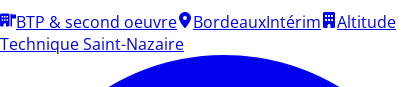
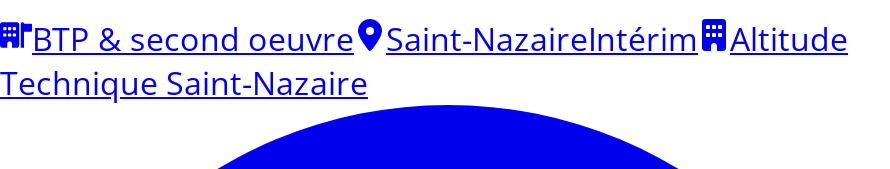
- BordeauxIntérim
+ Saint-NazaireIntérim
